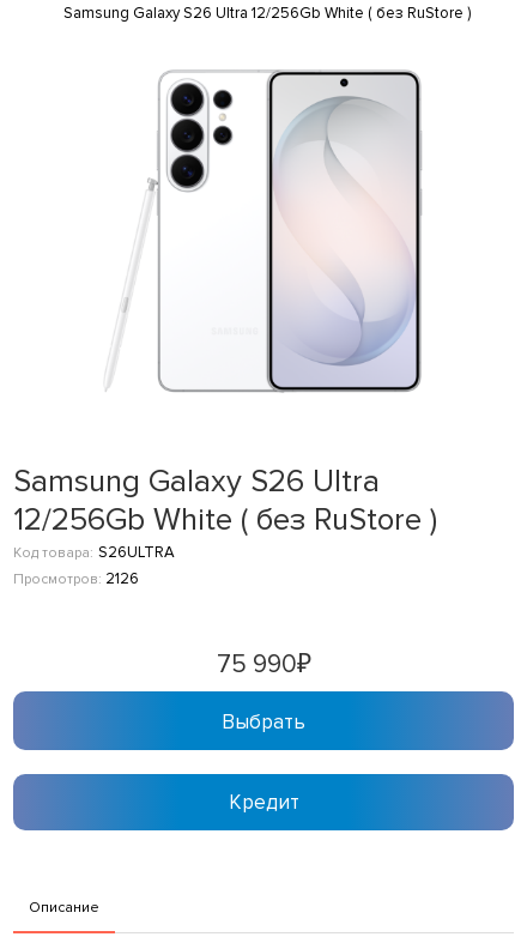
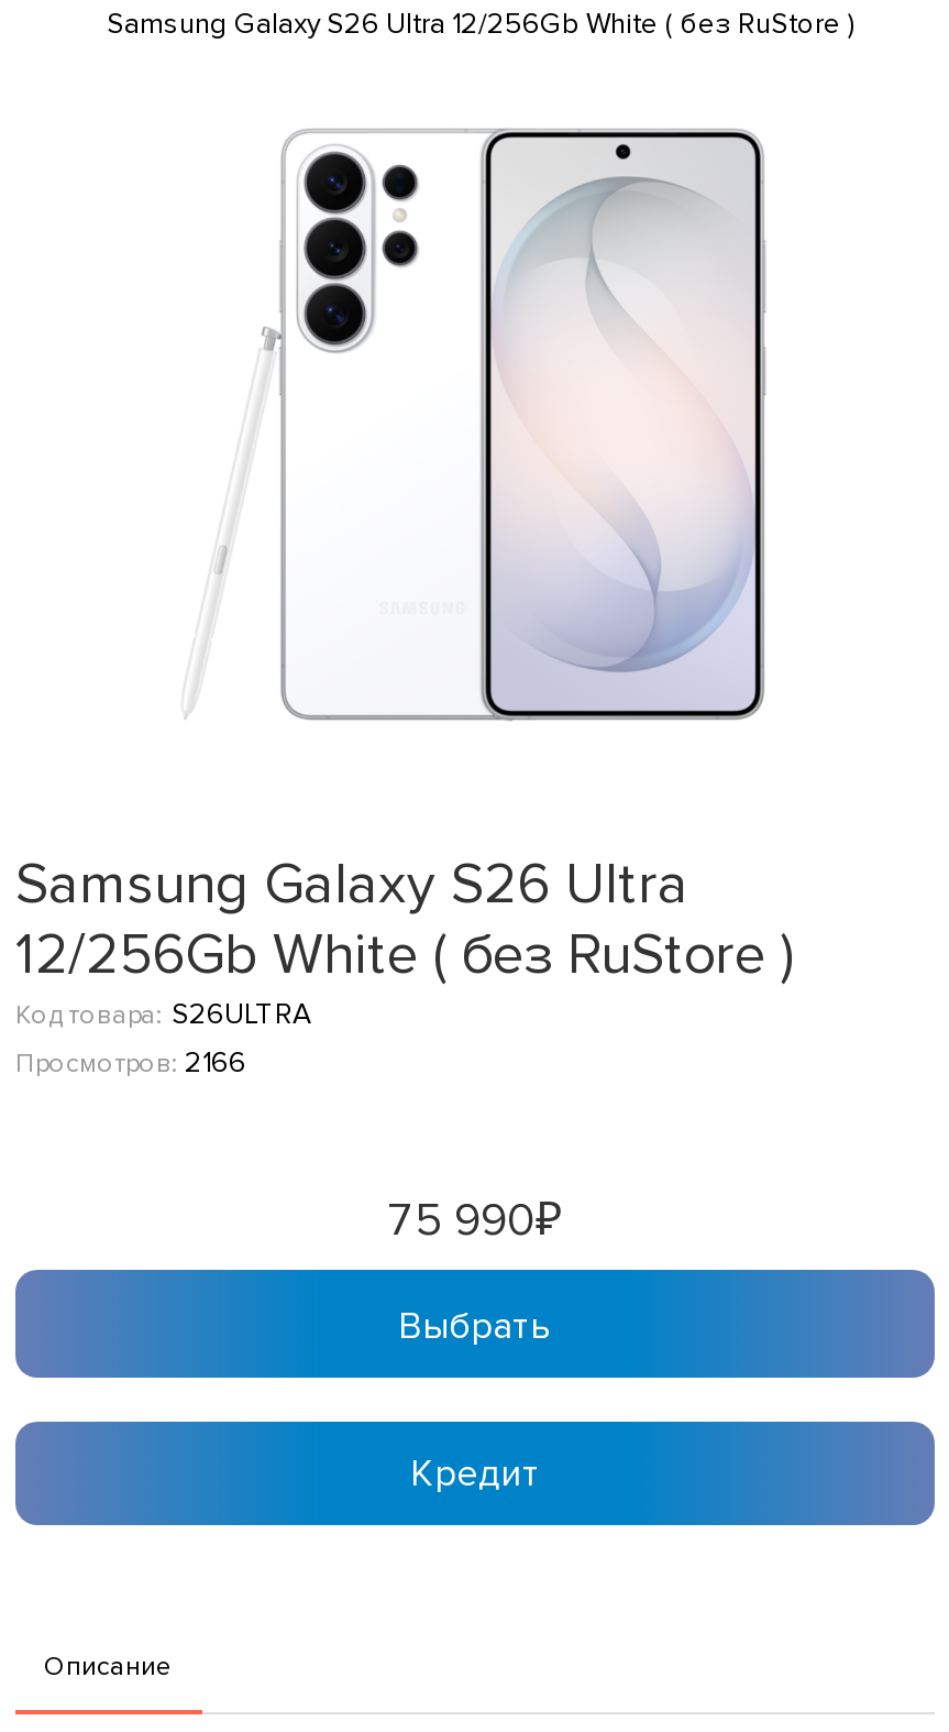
- Просмотров: 2126
+ Просмотров: 2166
